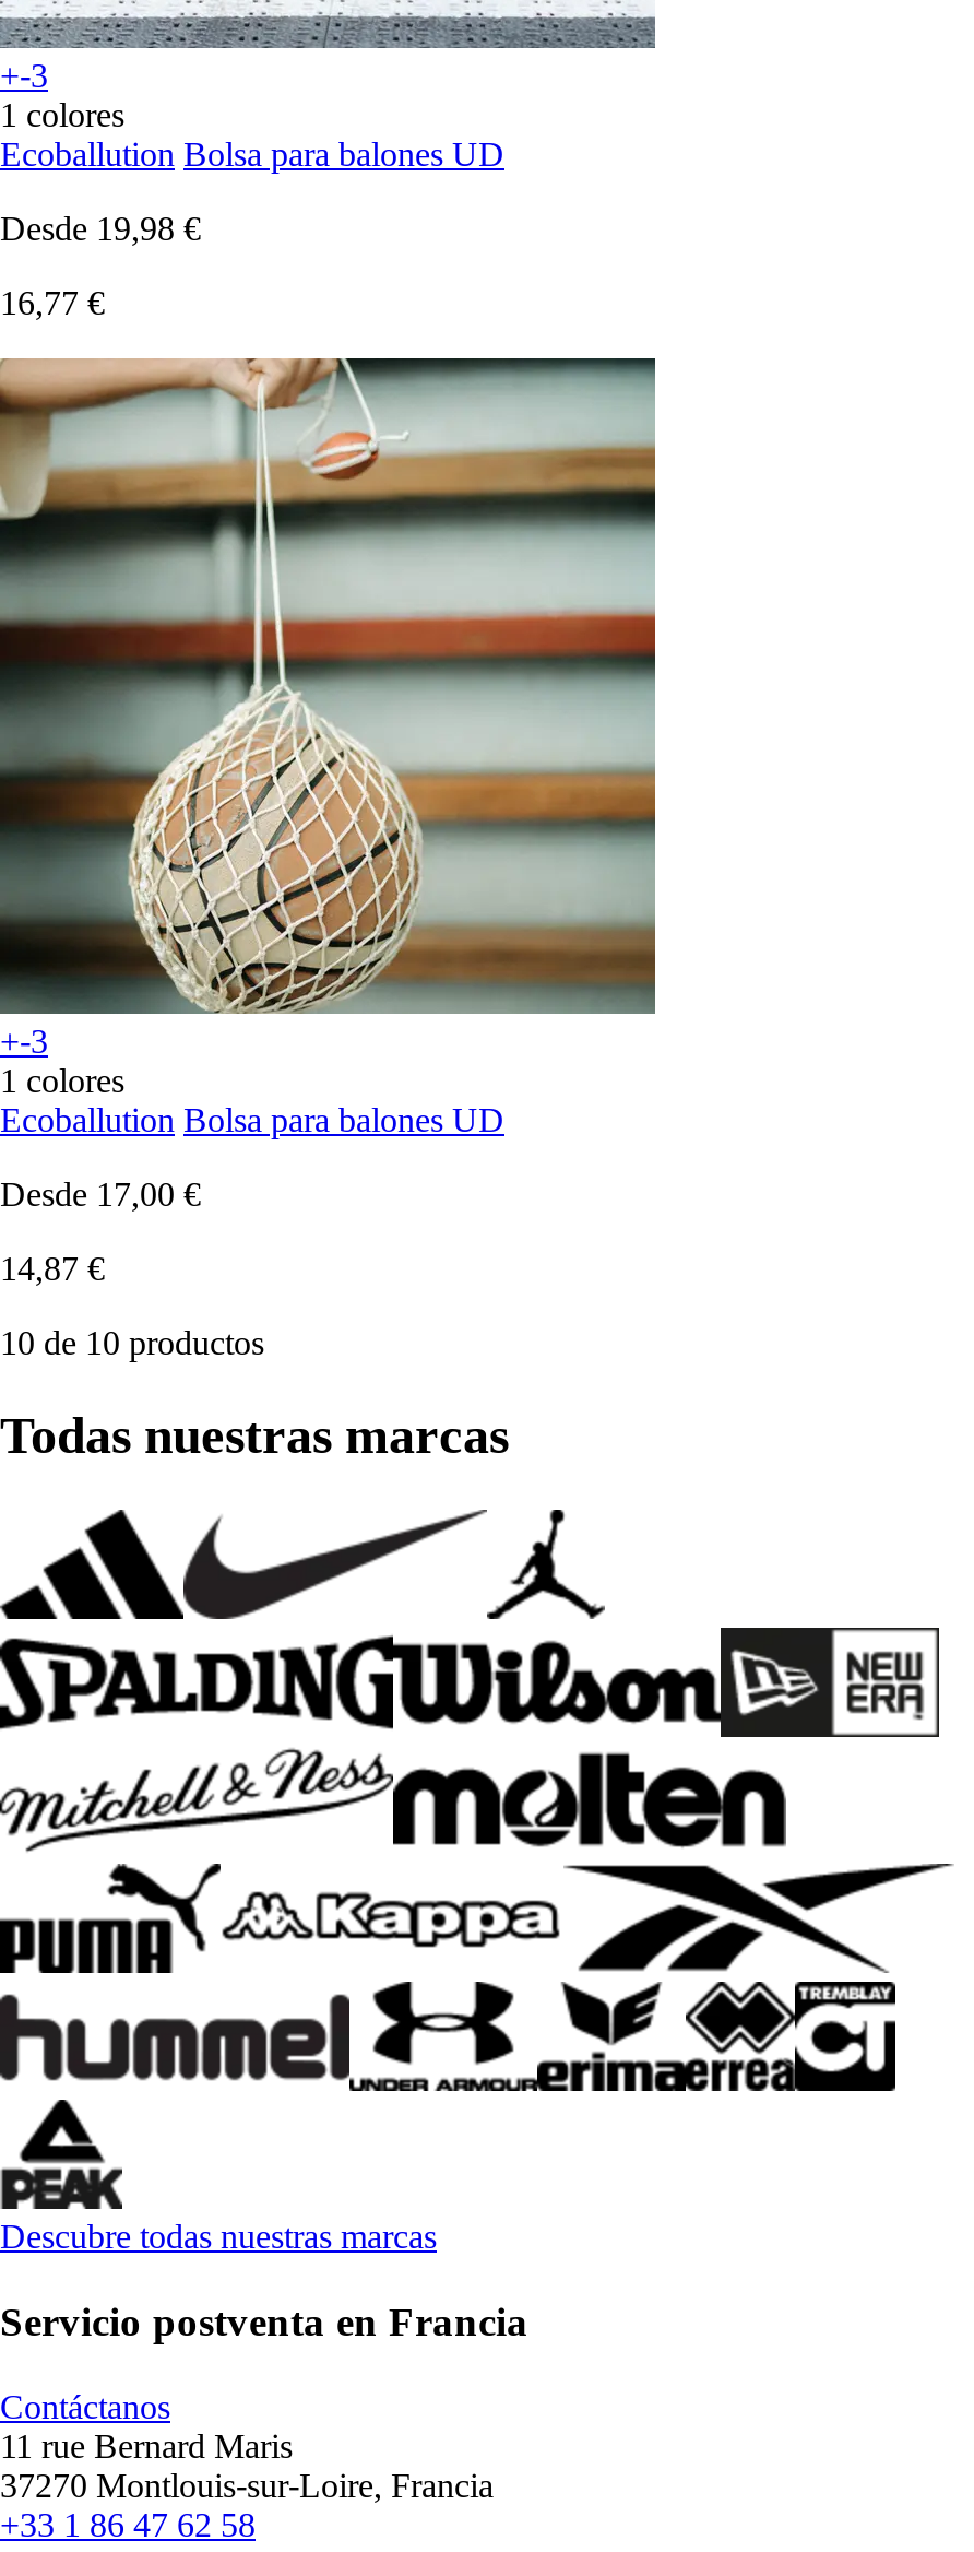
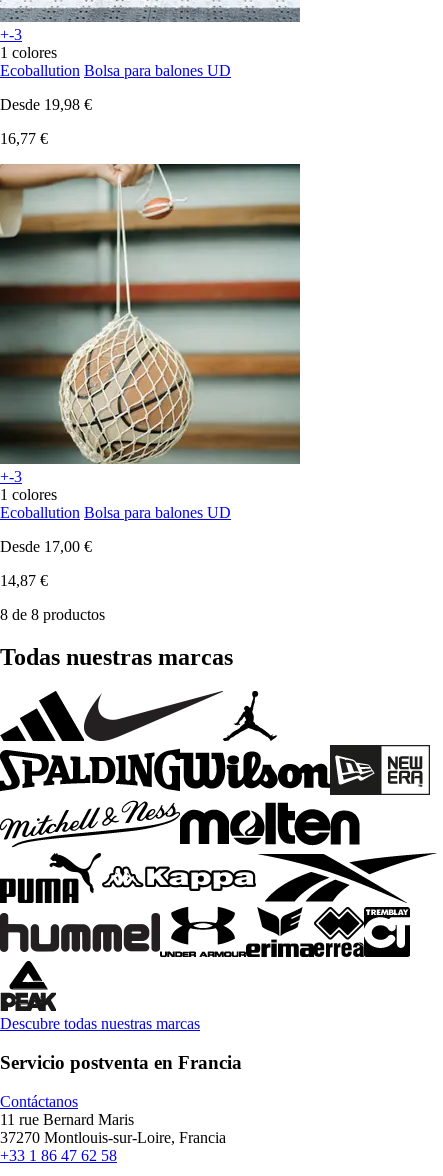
- 10 de 10 productos
+ 8 de 8 productos
